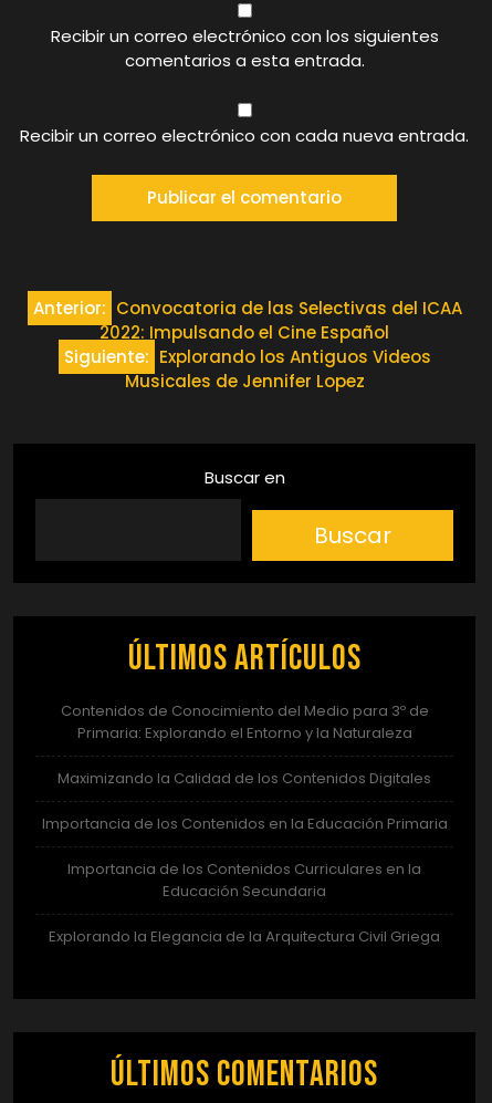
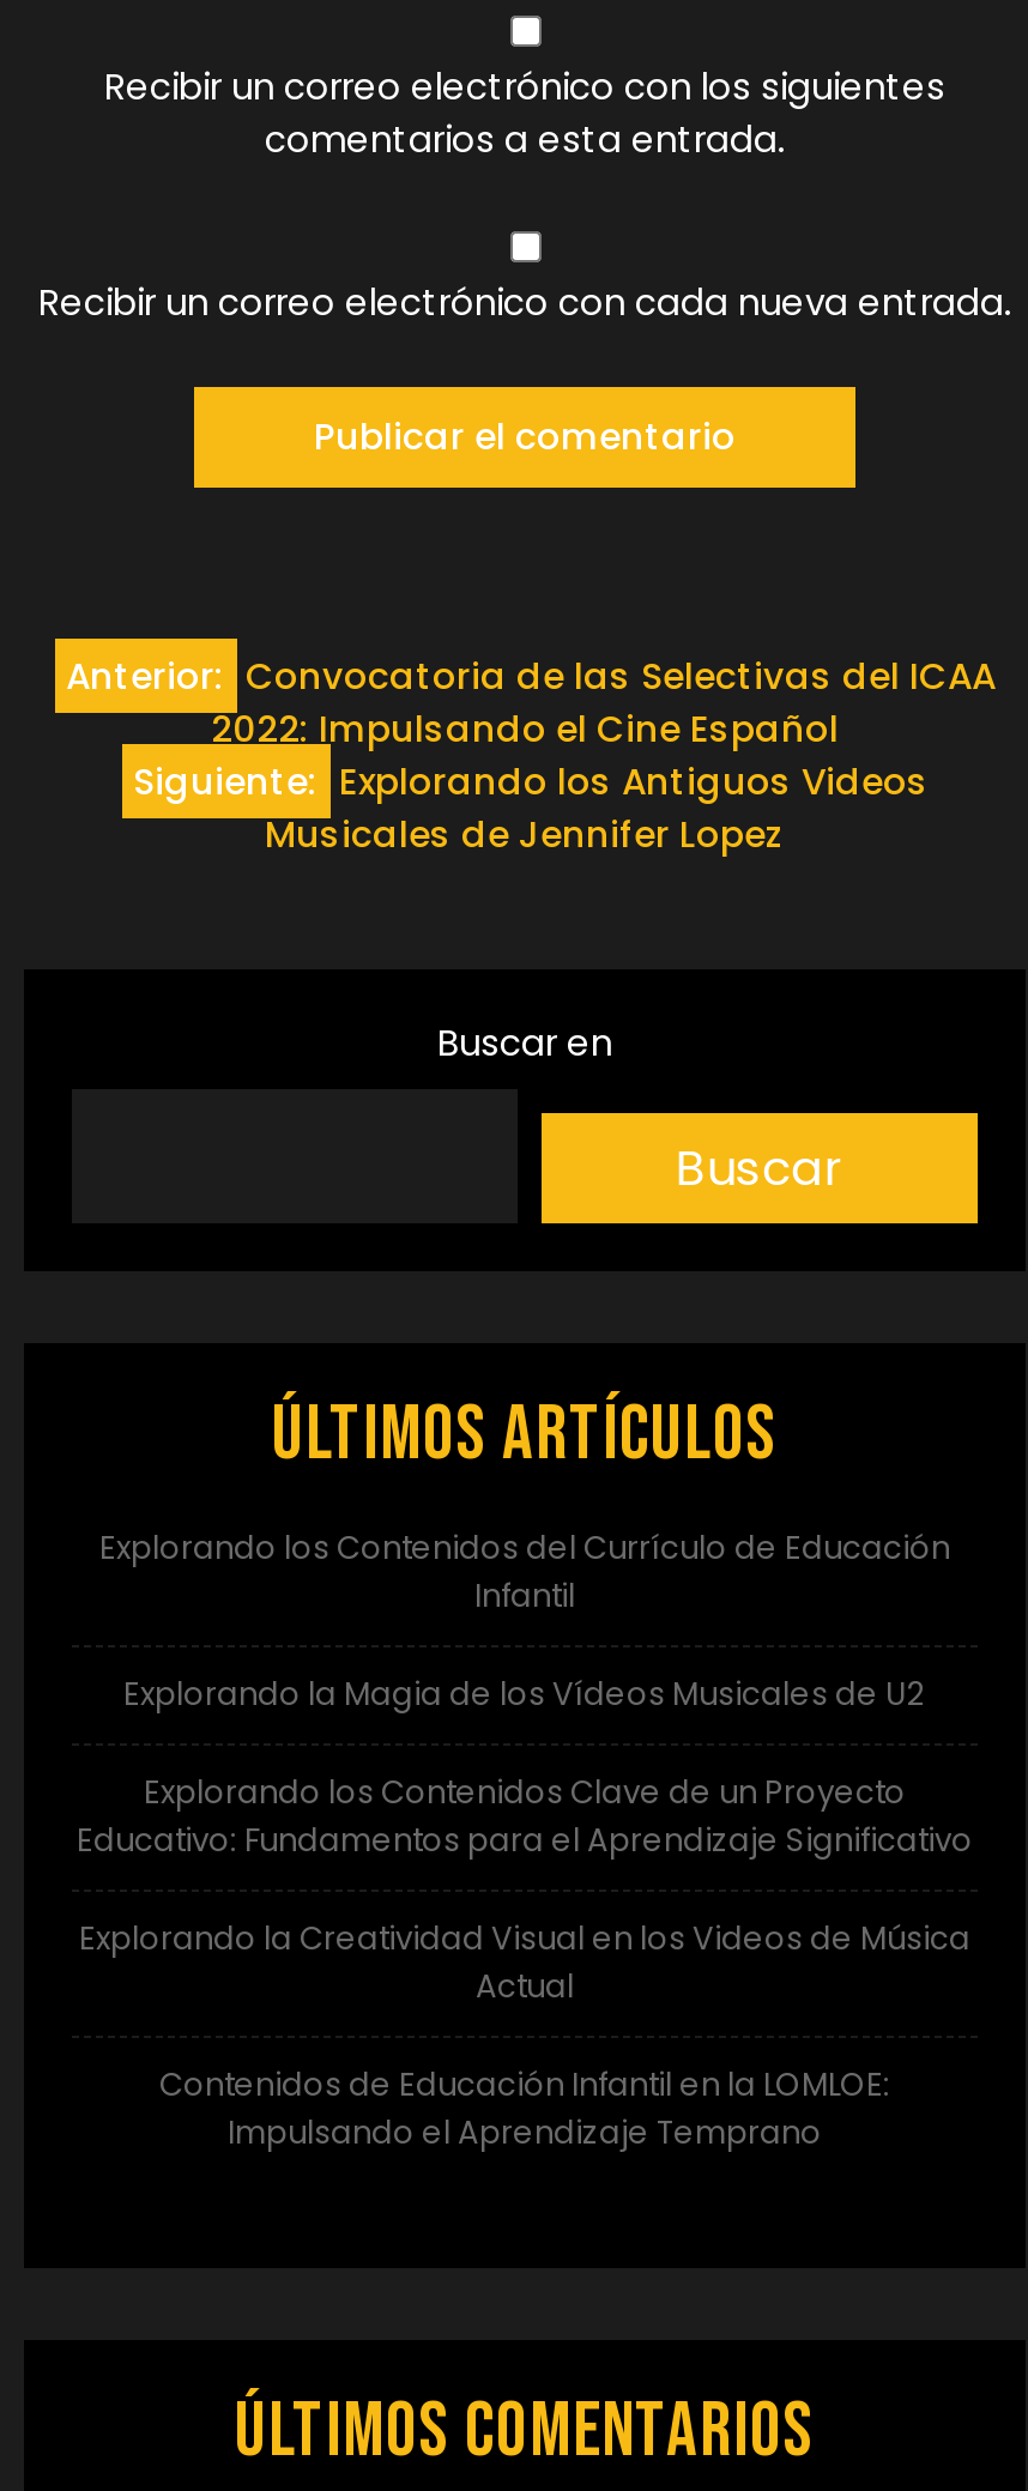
- Contenidos de Conocimiento del Medio para 3º de
- Primaria: Explorando el Entorno y la Naturaleza
+ Explorando los Contenidos del Currículo de Educación
+ Infantil

- Maximizando la Calidad de los Contenidos Digitales
+ Explorando la Magia de los Vídeos Musicales de U2

- Importancia de los Contenidos en la Educación Primaria
+ Explorando los Contenidos Clave de un Proyecto
+ Educativo: Fundamentos para el Aprendizaje Significativo

- Importancia de los Contenidos Curriculares en la
- Educación Secundaria
+ Explorando la Creatividad Visual en los Videos de Música
+ Actual

- Explorando la Elegancia de la Arquitectura Civil Griega
+ Contenidos de Educación Infantil en la LOMLOE:
+ Impulsando el Aprendizaje Temprano
